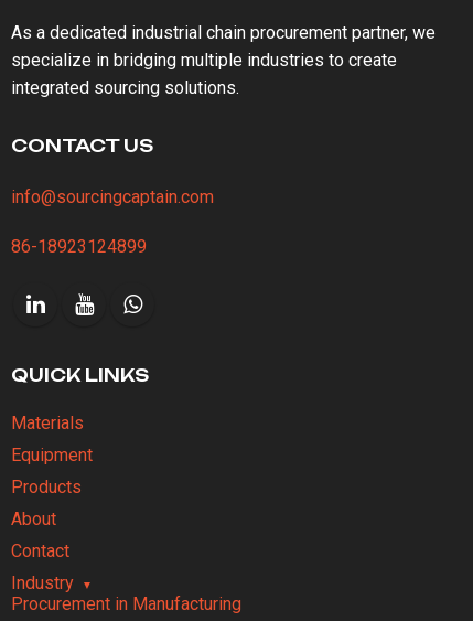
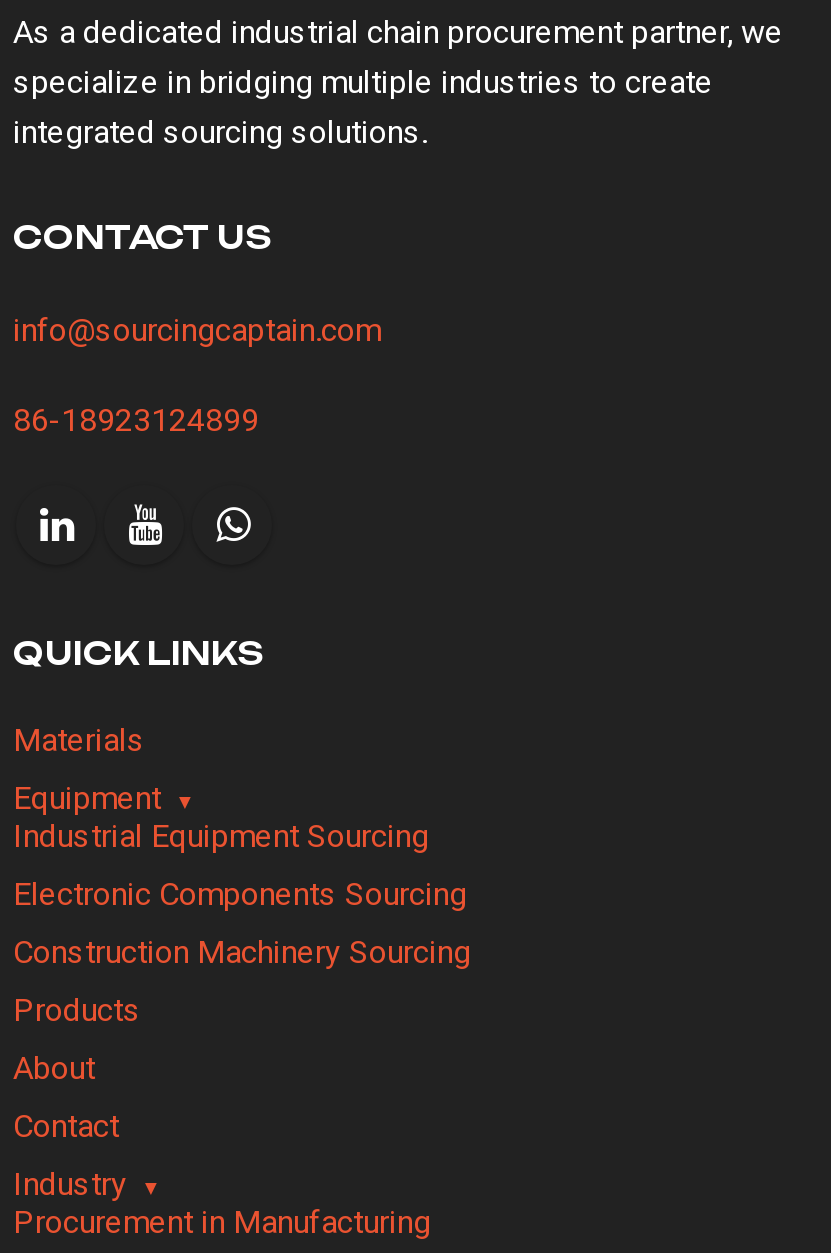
+ Industrial Equipment Sourcing
+ Electronic Components Sourcing
+ Construction Machinery Sourcing
